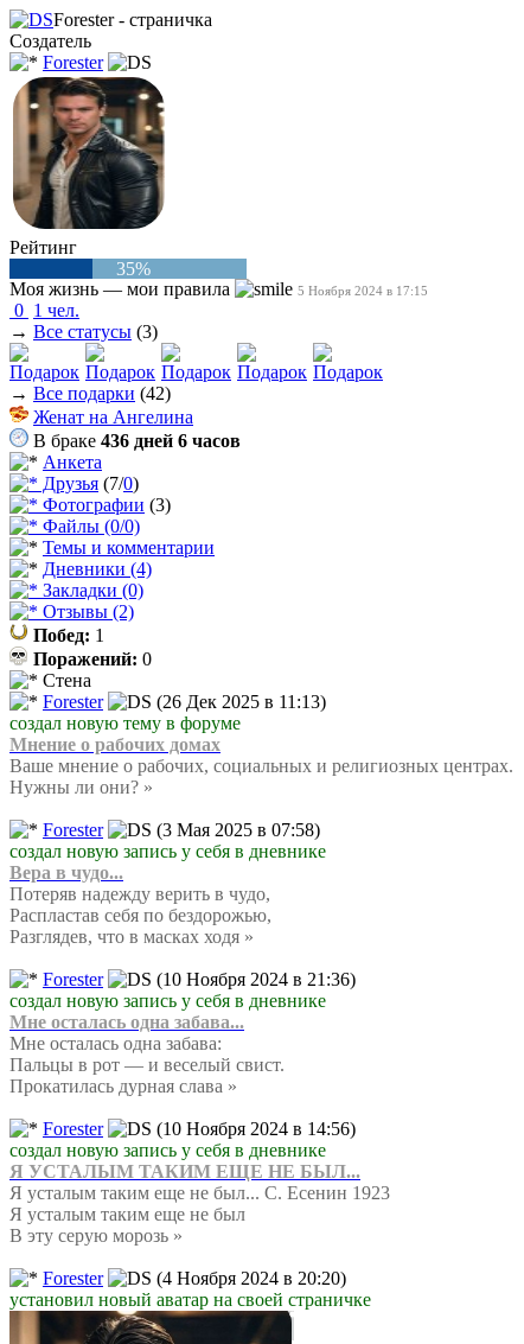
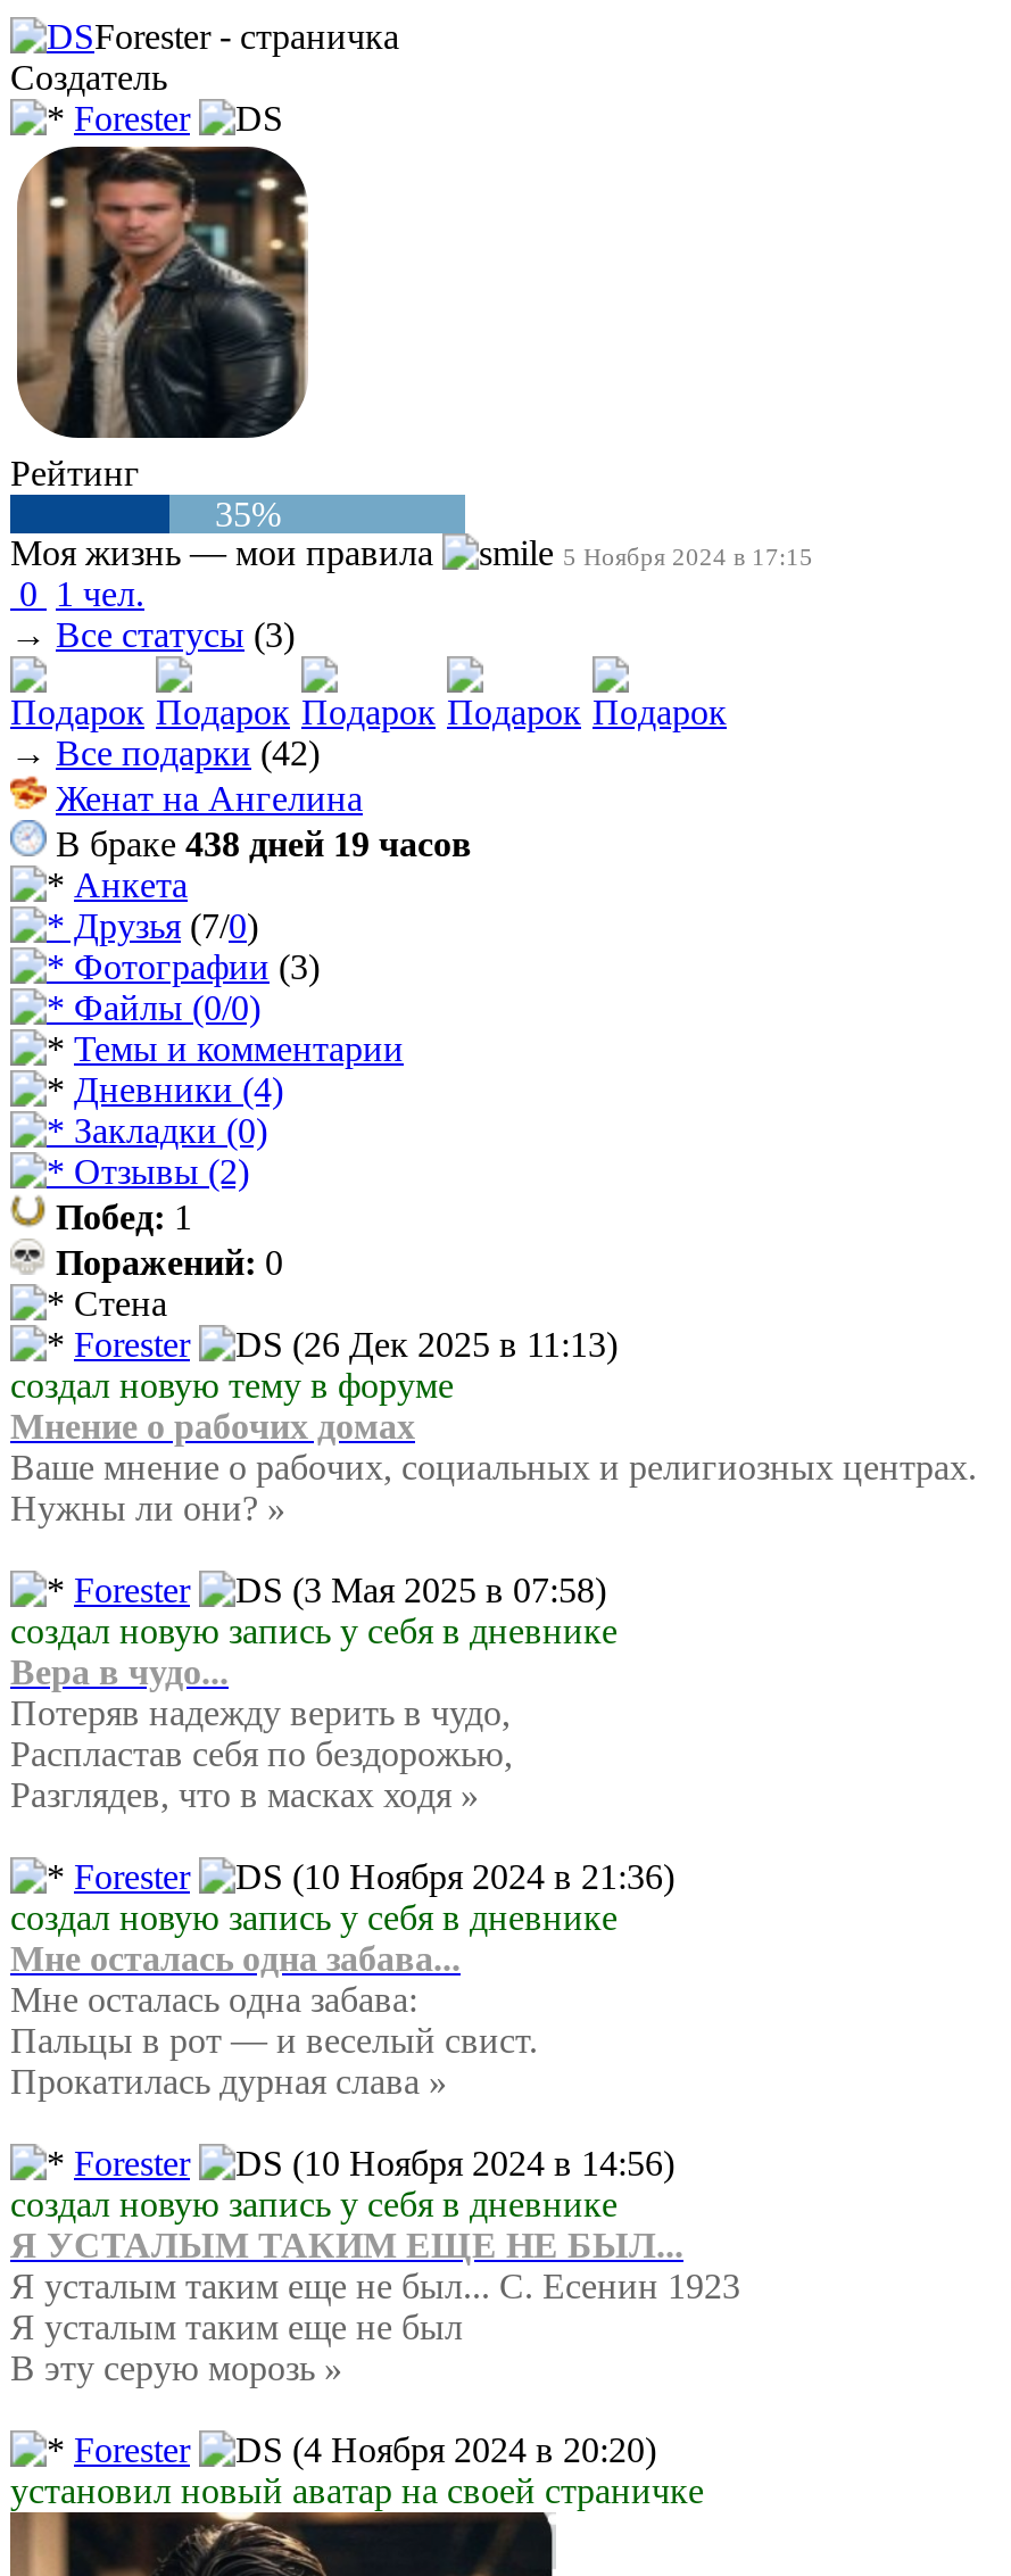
- В браке 436 дней 6 часов
+ В браке 438 дней 19 часов
